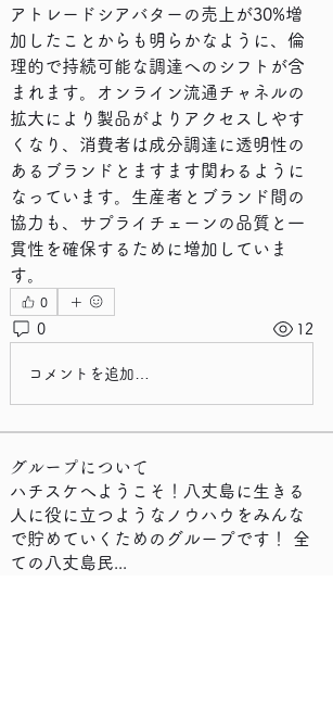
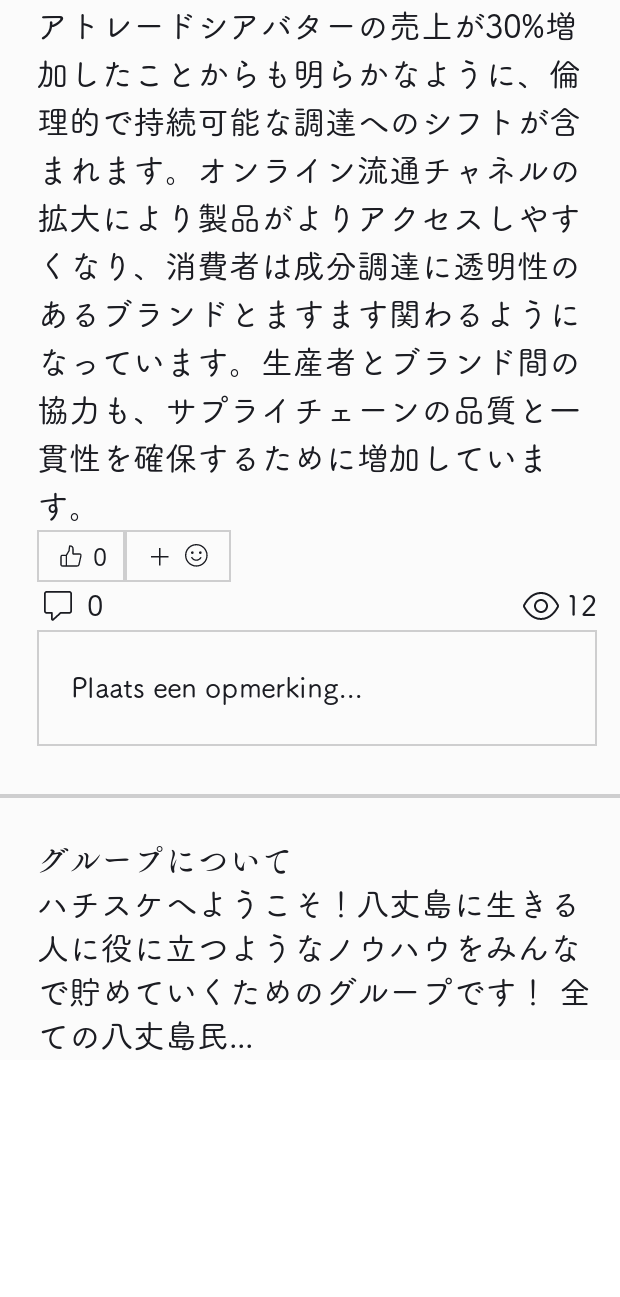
- コメントを追加…
+ Plaats een opmerking...
